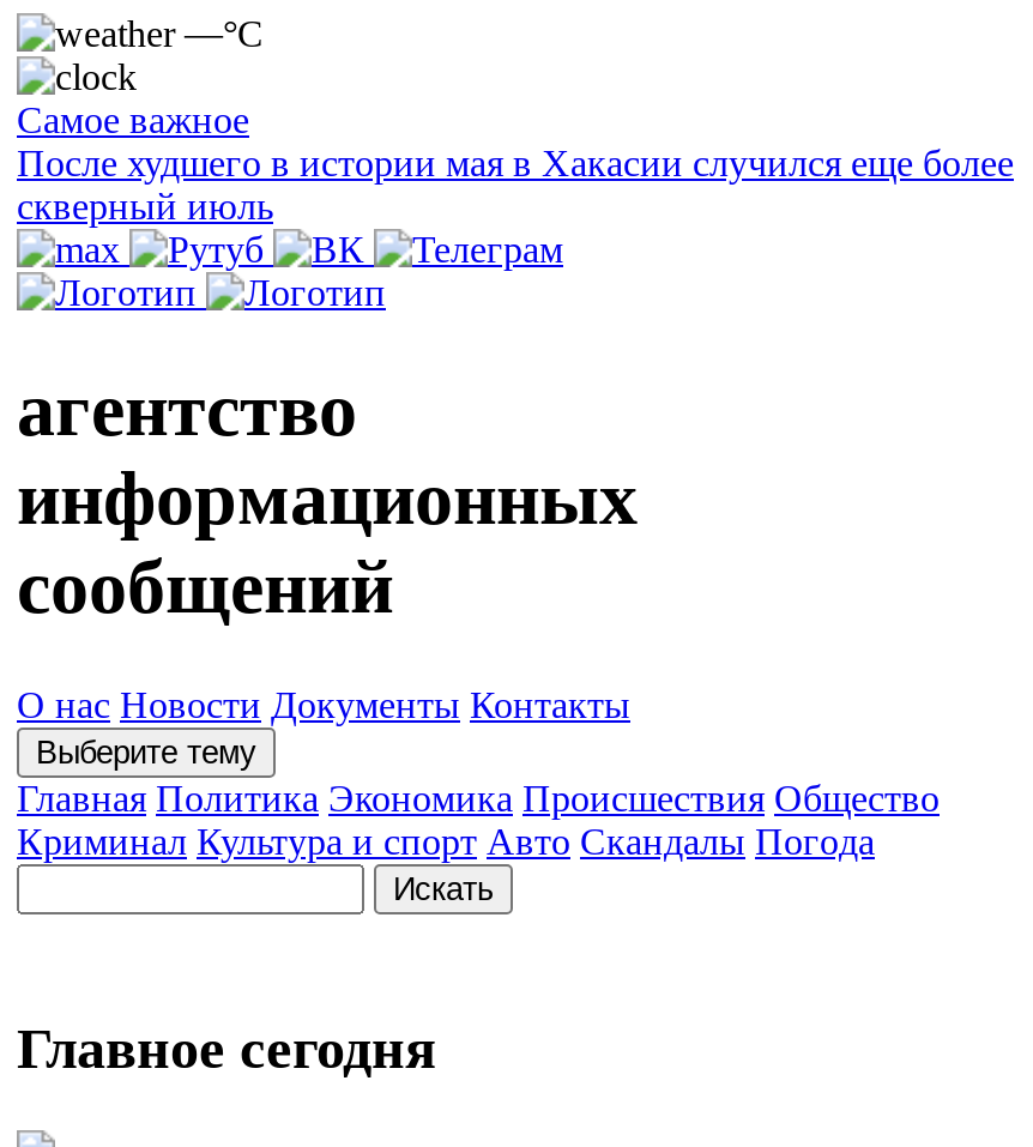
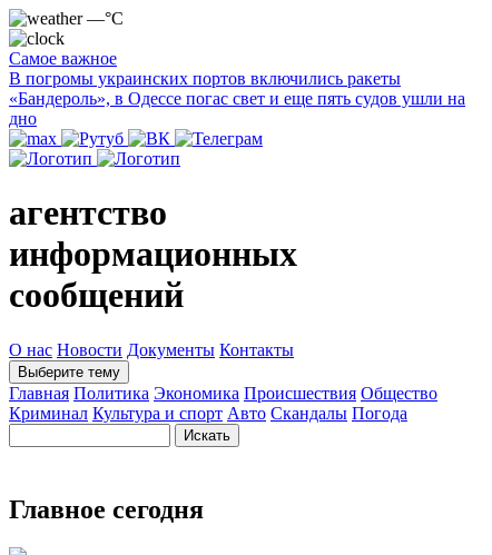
- После худшего в истории мая в Хакасии случился еще более
- скверный июль
+ В погромы украинских портов включились ракеты
+ «Бандероль», в Одессе погас свет и еще пять судов ушли на
+ дно
